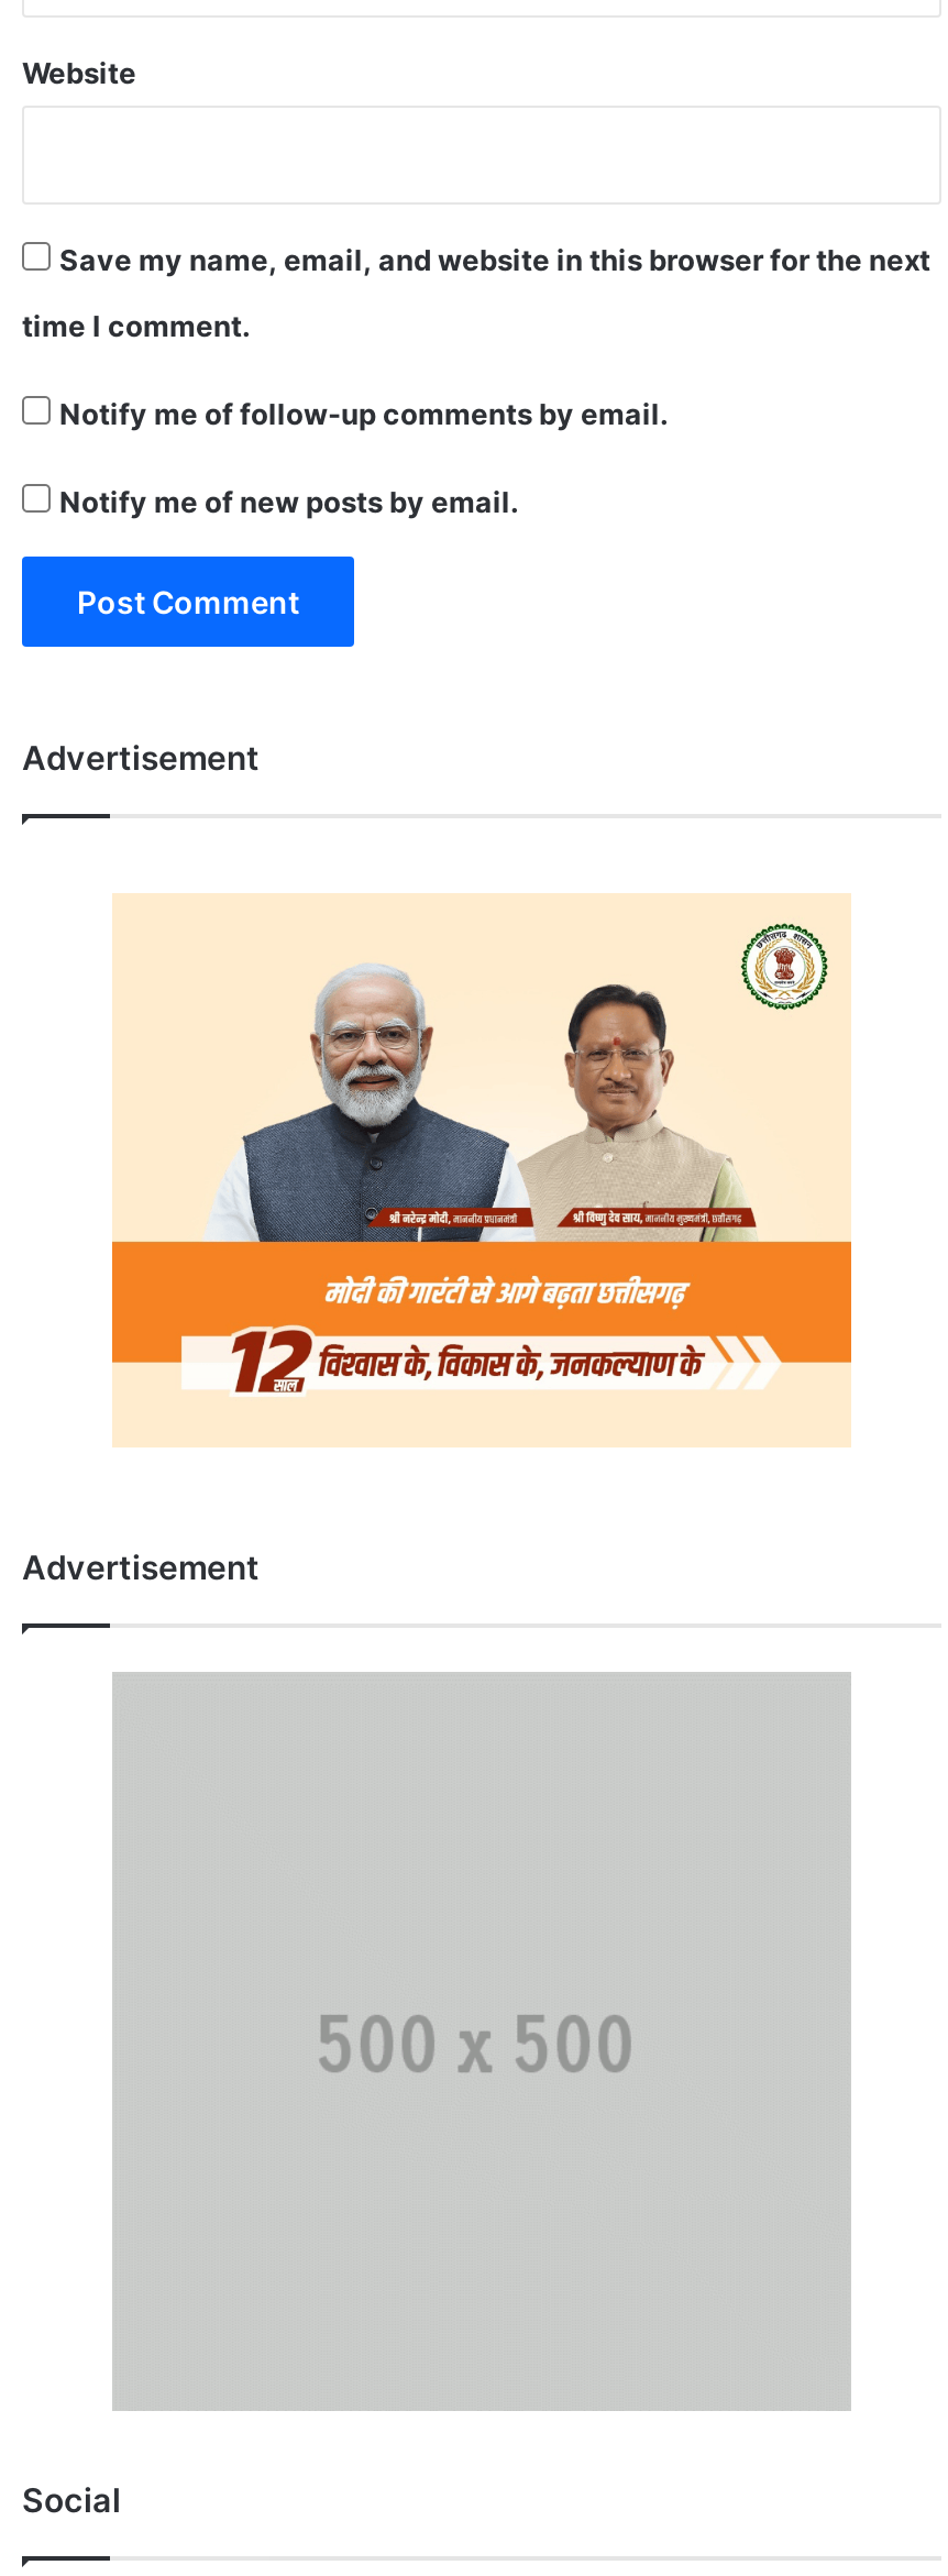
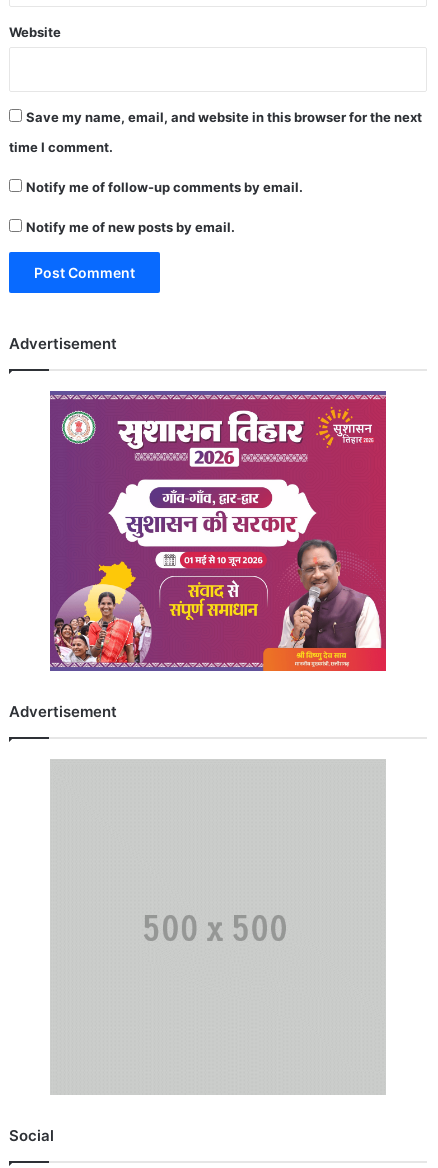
- [image]
+ [image]
